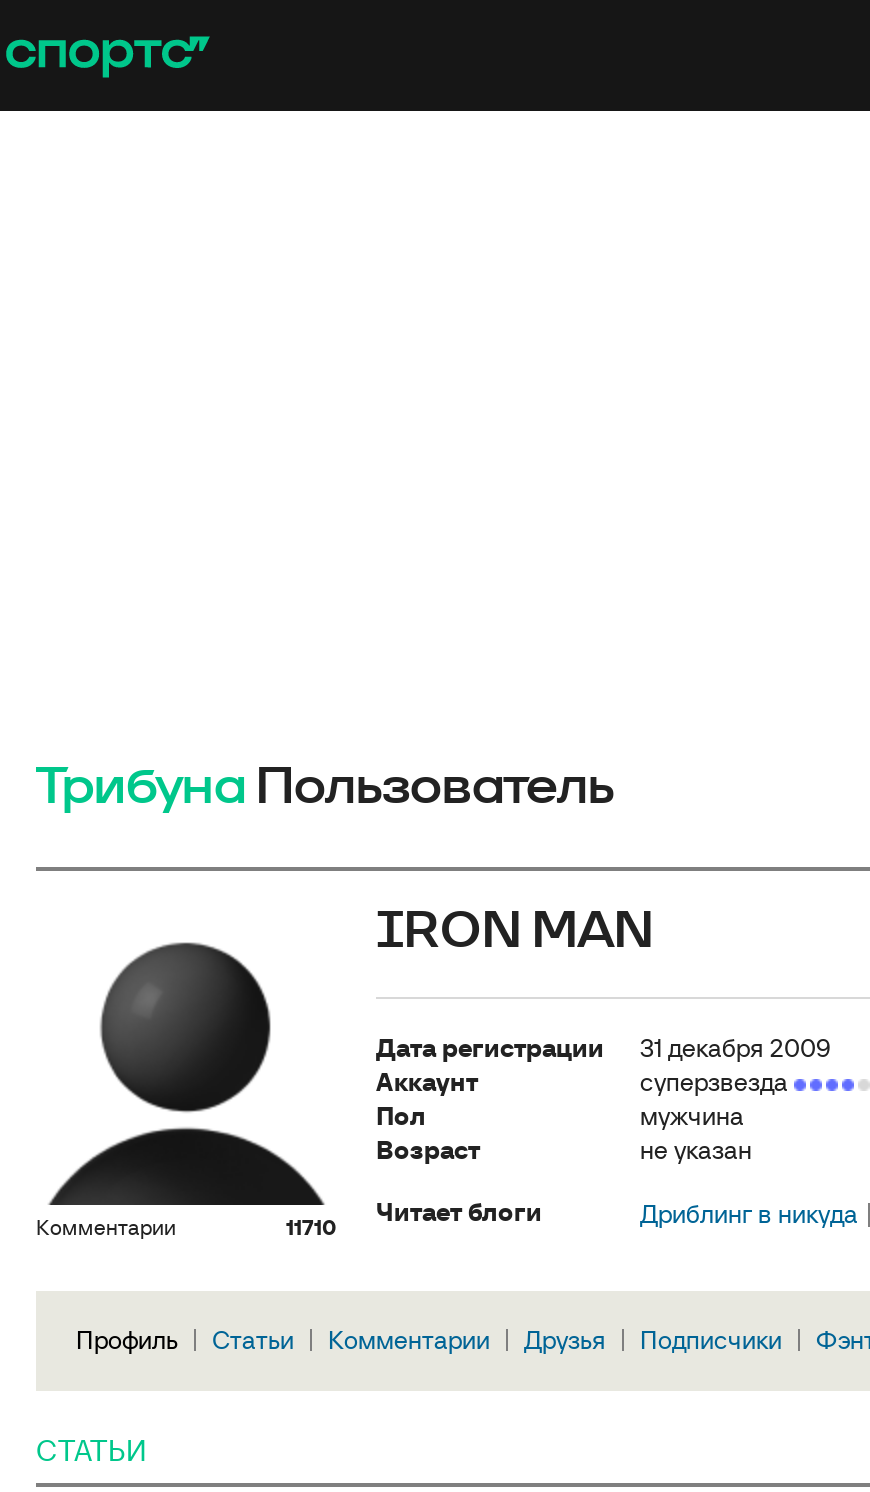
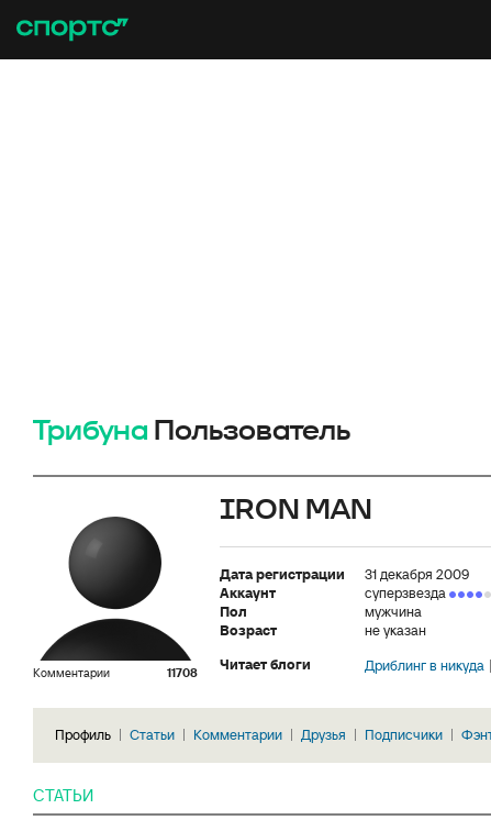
- 11710 Читает блоги
+ 11708 Читает блоги
